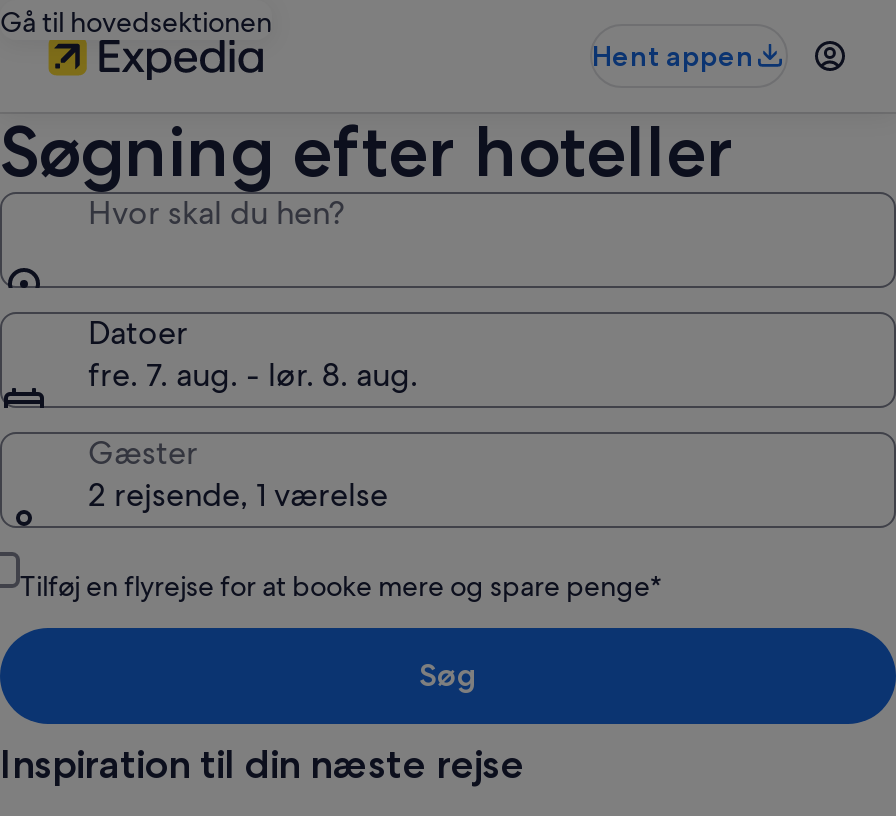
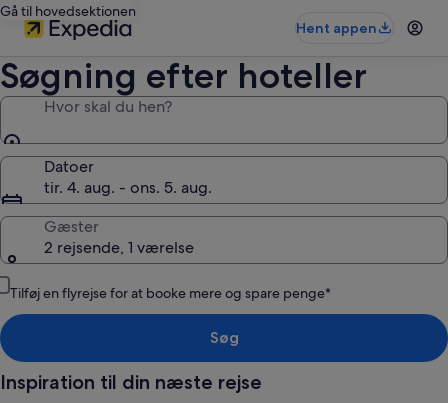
- fre. 7. aug. - lør. 8. aug.
+ tir. 4. aug. - ons. 5. aug.
